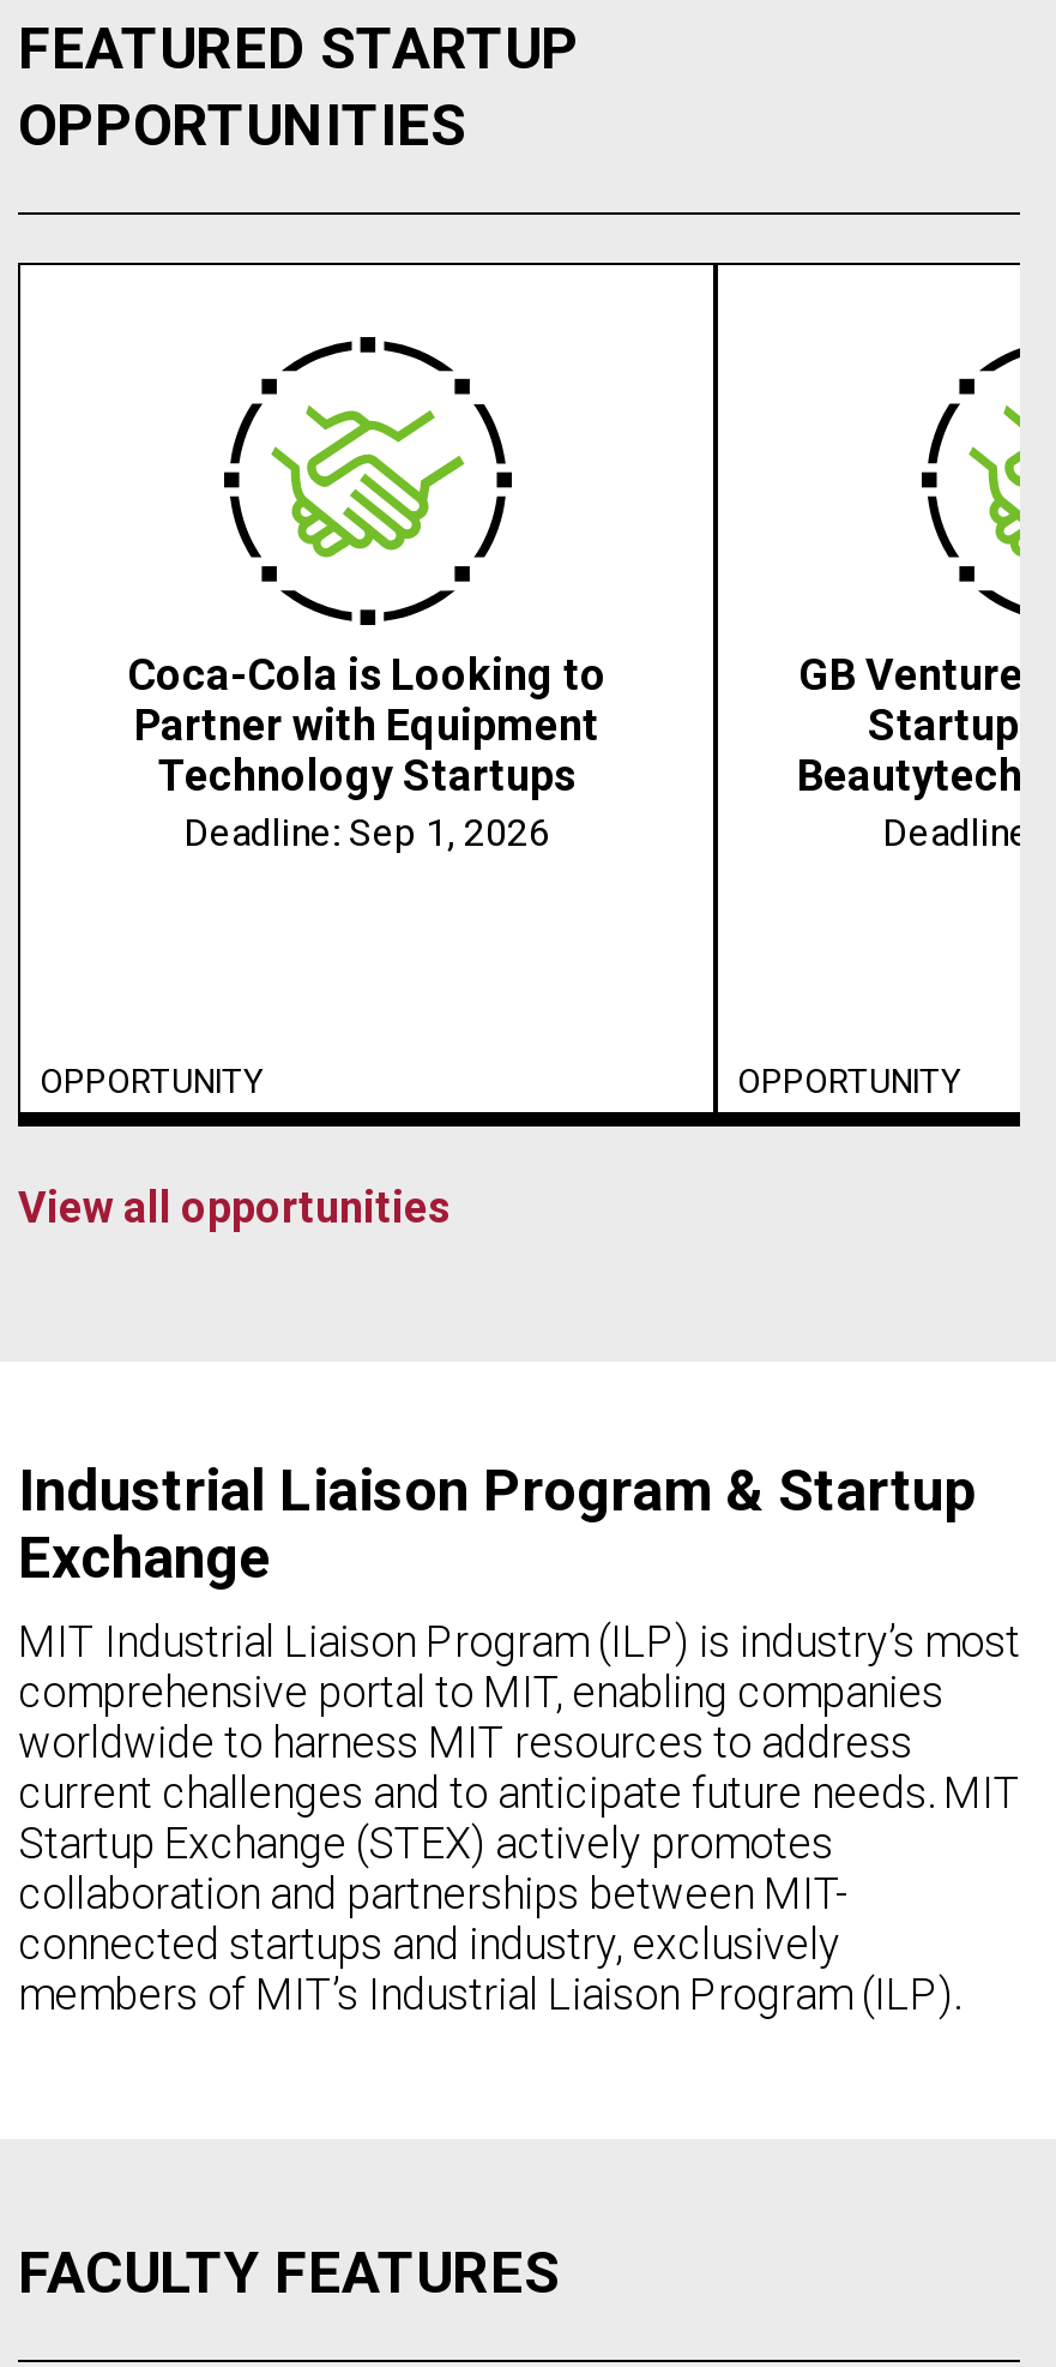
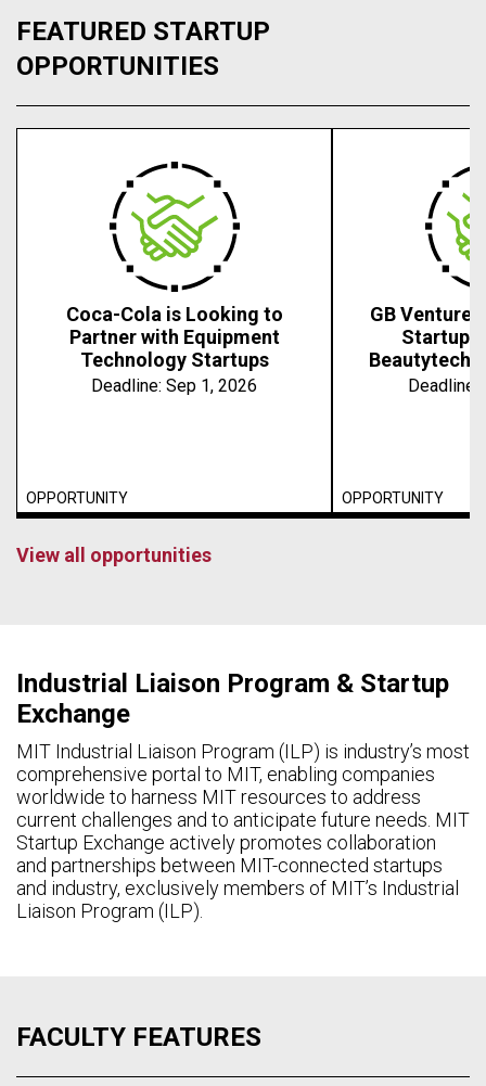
- Startup Exchange (STEX) actively promotes
- collaboration and partnerships between MIT-
- connected startups and industry, exclusively
- members of MIT’s Industrial Liaison Program (ILP).
+ Startup Exchange actively promotes collaboration
+ and partnerships between MIT-connected startups
+ and industry, exclusively members of MIT’s Industrial
+ Liaison Program (ILP).
